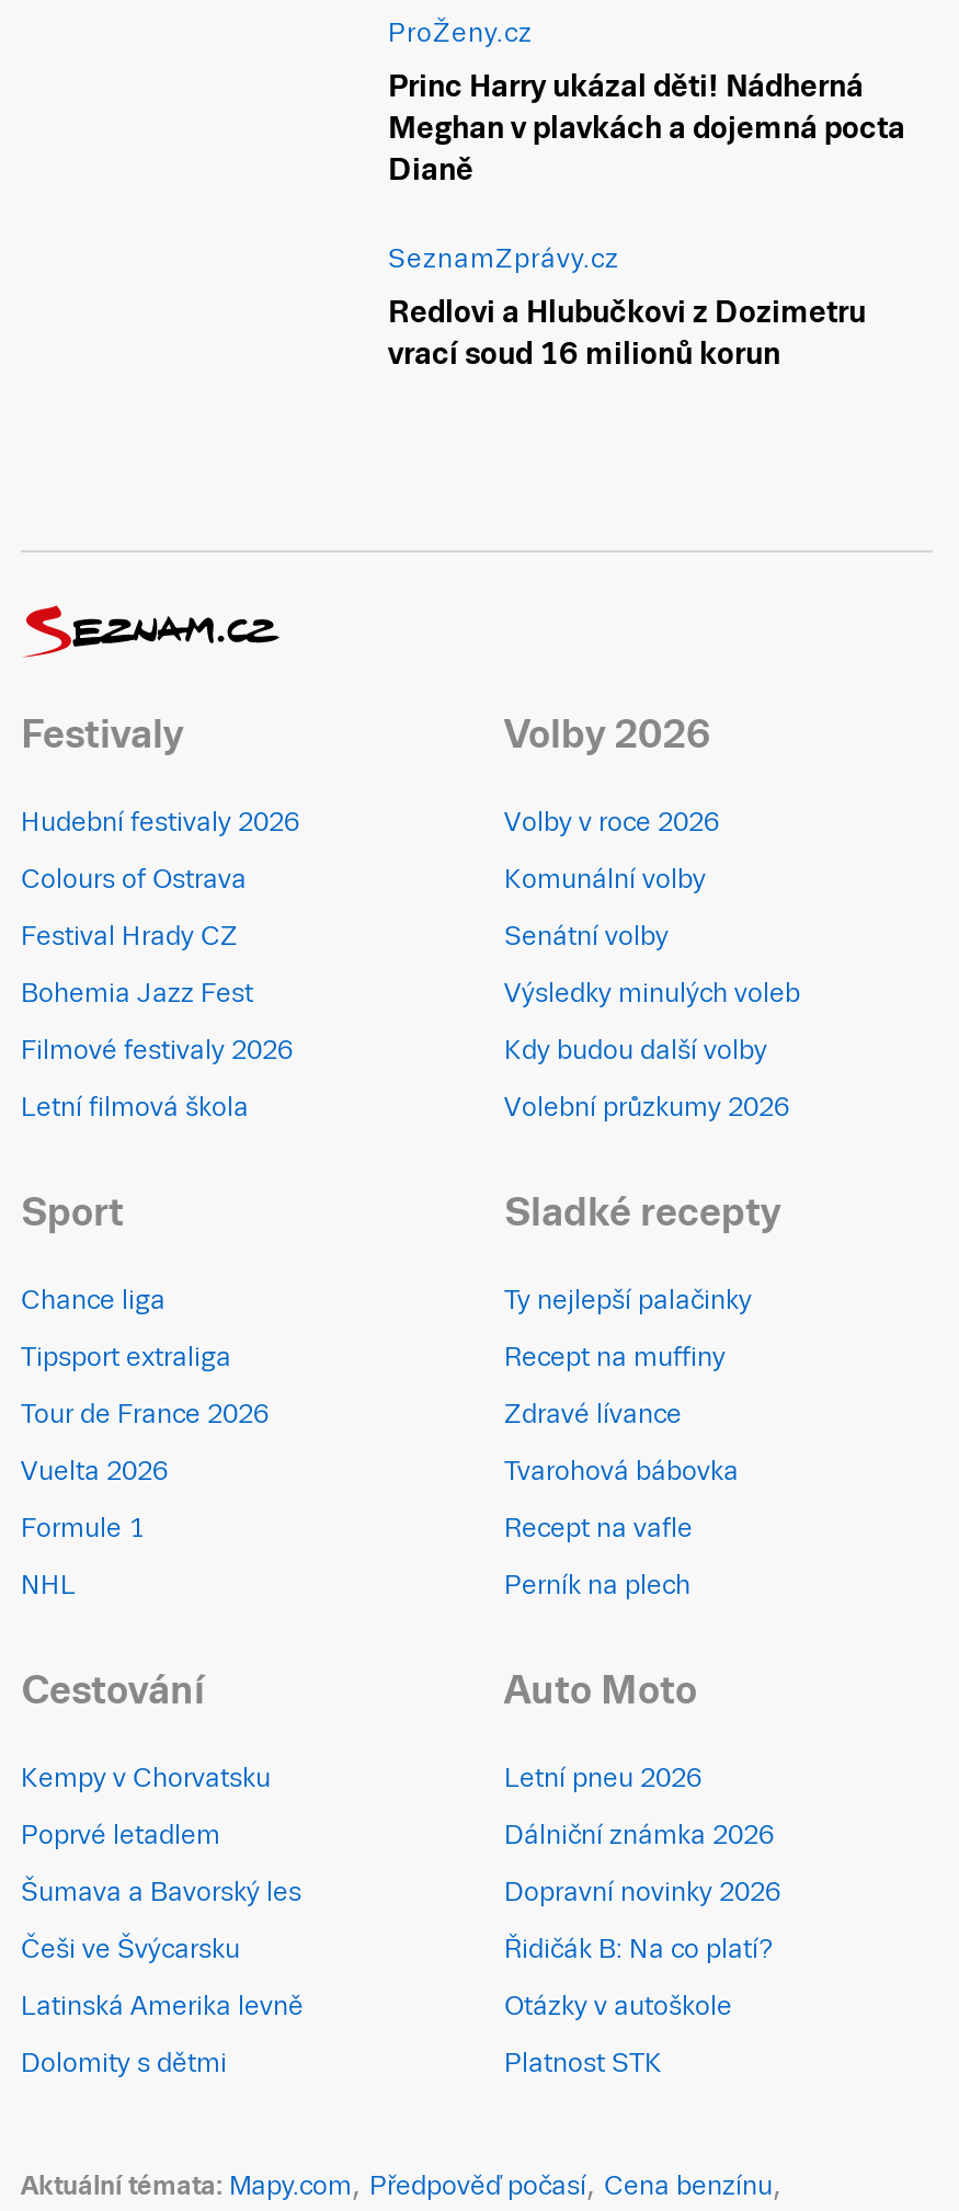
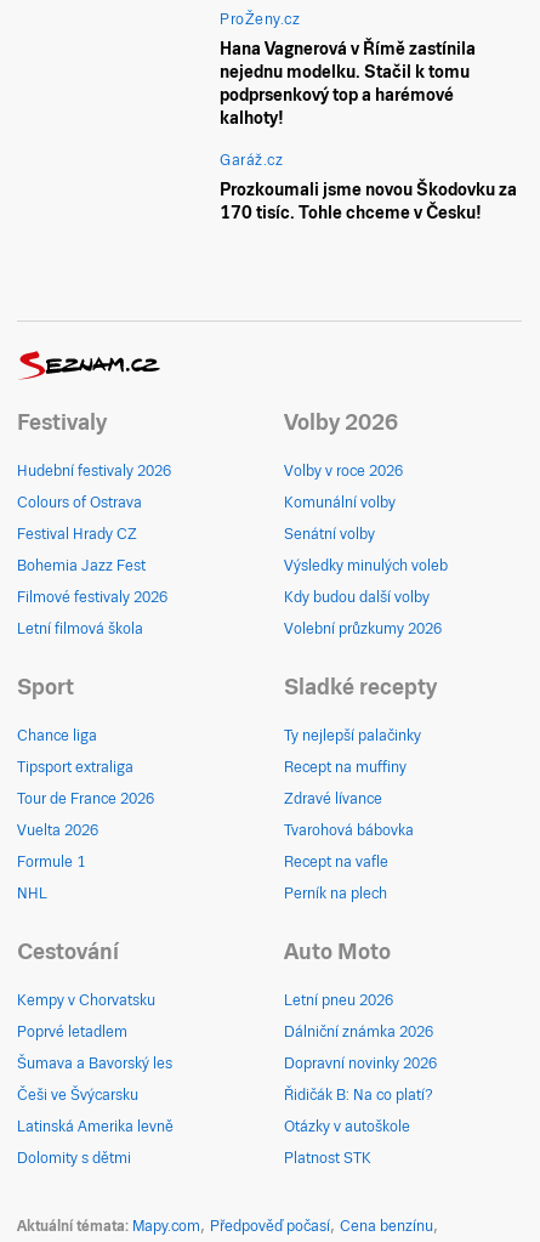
- Princ Harry ukázal děti! Nádherná
- Meghan v plavkách a dojemná pocta
- Dianě
+ Hana Vagnerová v Římě zastínila
+ nejednu modelku. Stačil k tomu
+ podprsenkový top a harémové
+ kalhoty!

- SeznamZprávy.cz
+ Garáž.cz

- Redlovi a Hlubučkovi z Dozimetru
- vrací soud 16 milionů korun
+ Prozkoumali jsme novou Škodovku za
+ 170 tisíc. Tohle chceme v Česku!
